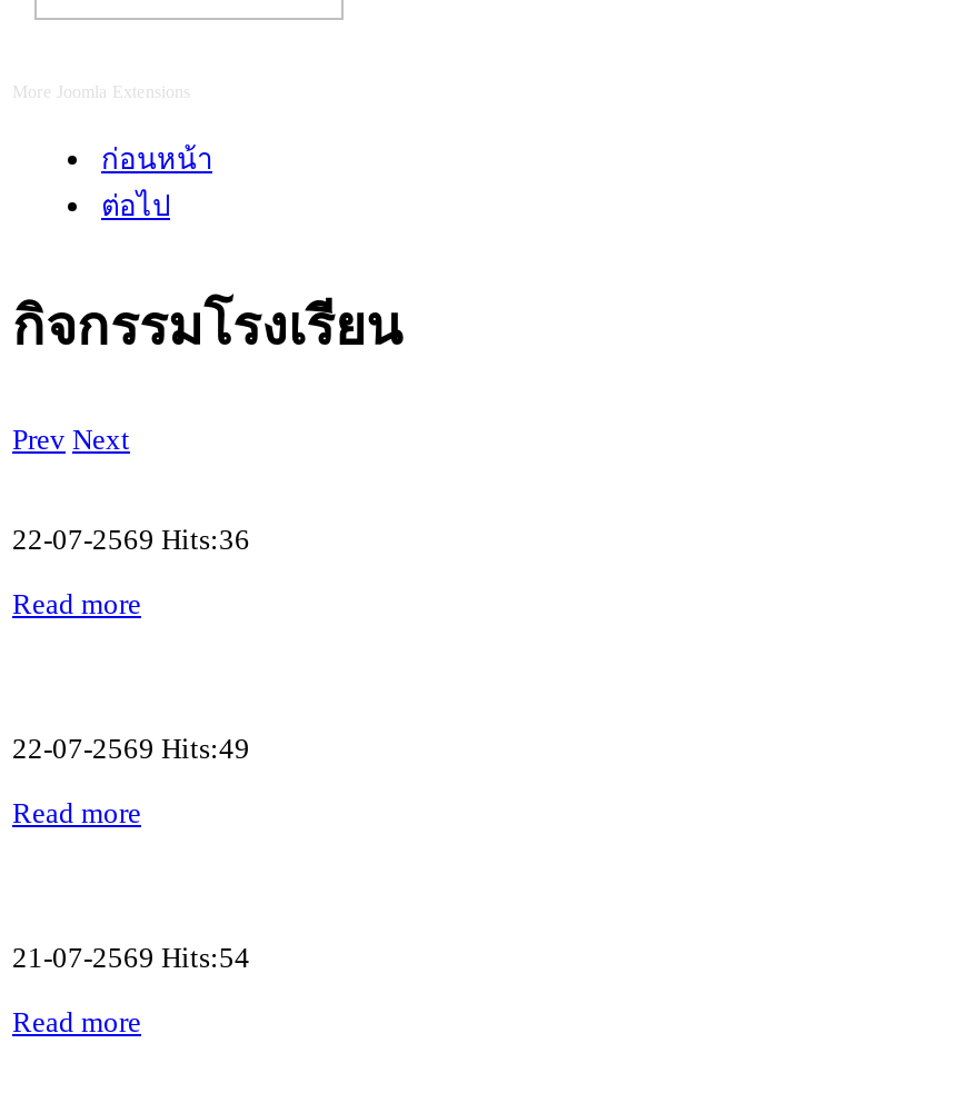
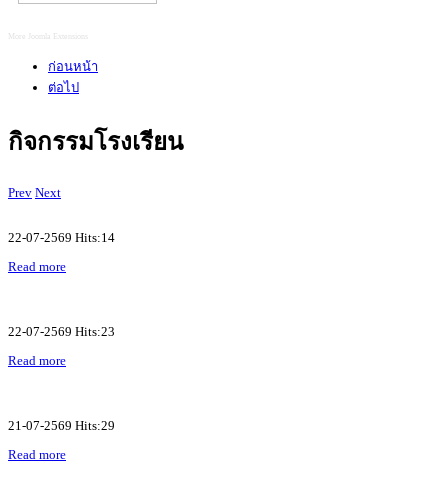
- 22-07-2569 Hits:36
+ 22-07-2569 Hits:14

- 22-07-2569 Hits:49
+ 22-07-2569 Hits:23

- 21-07-2569 Hits:54
+ 21-07-2569 Hits:29
